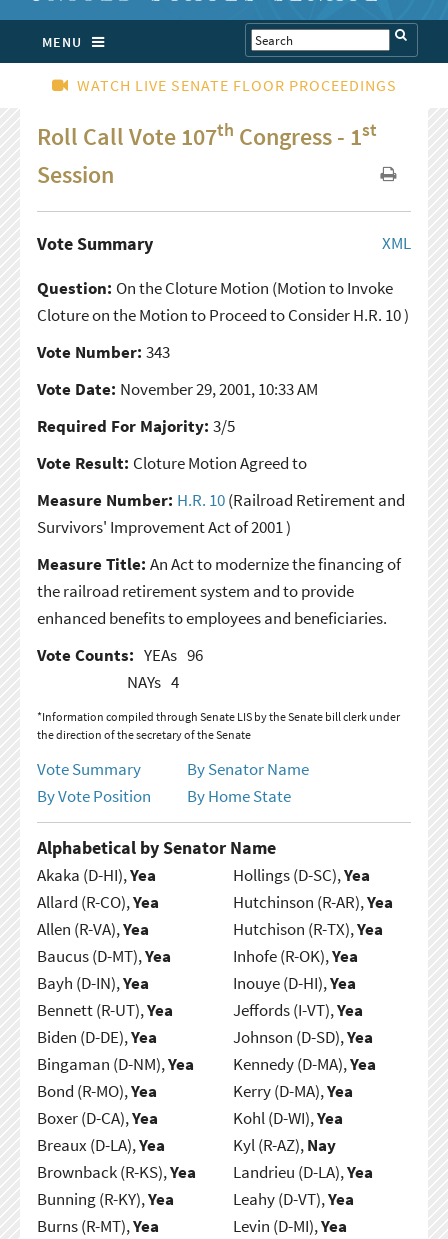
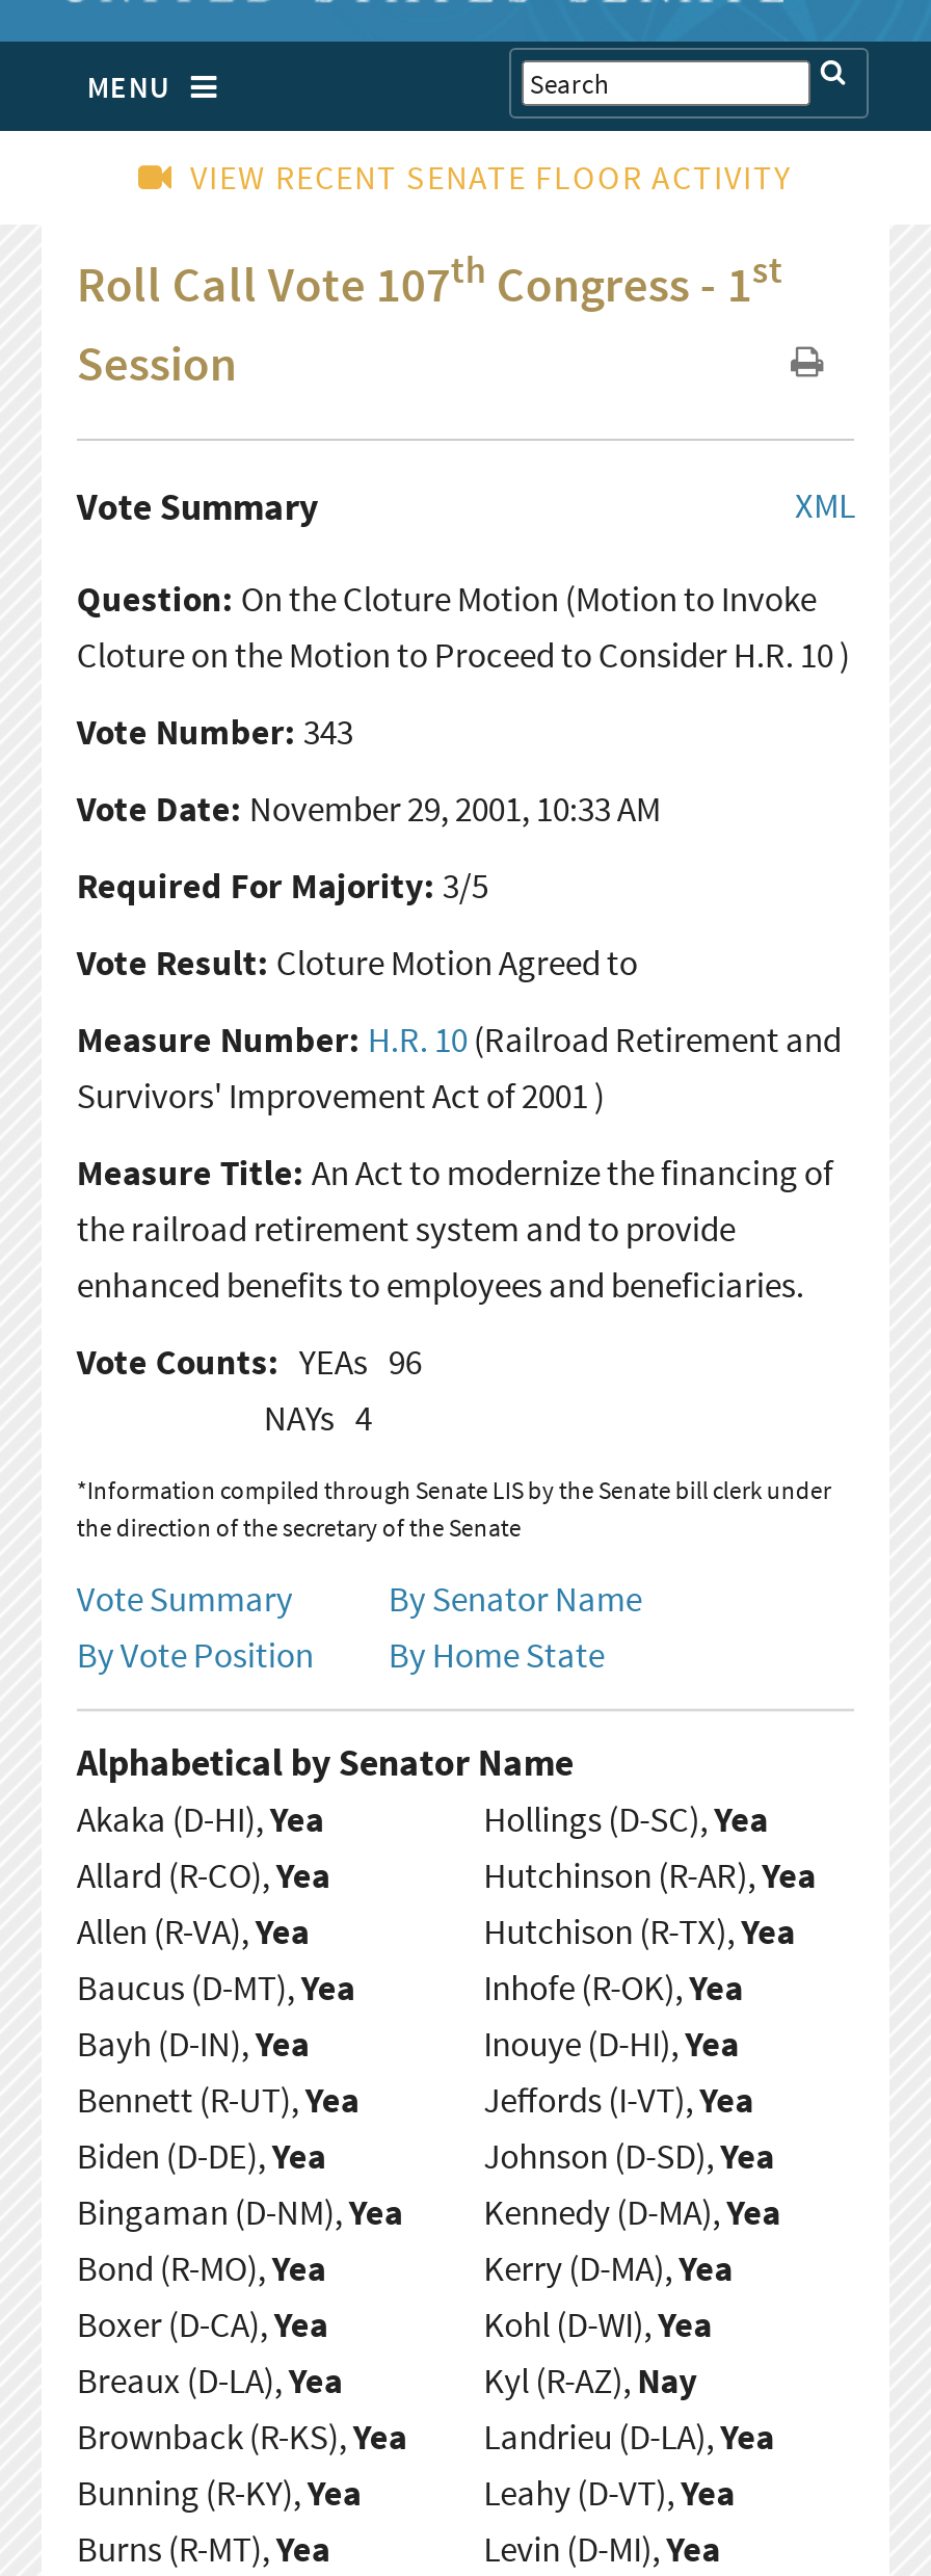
- WATCH LIVE SENATE FLOOR PROCEEDINGS
+ VIEW RECENT SENATE FLOOR ACTIVITY
